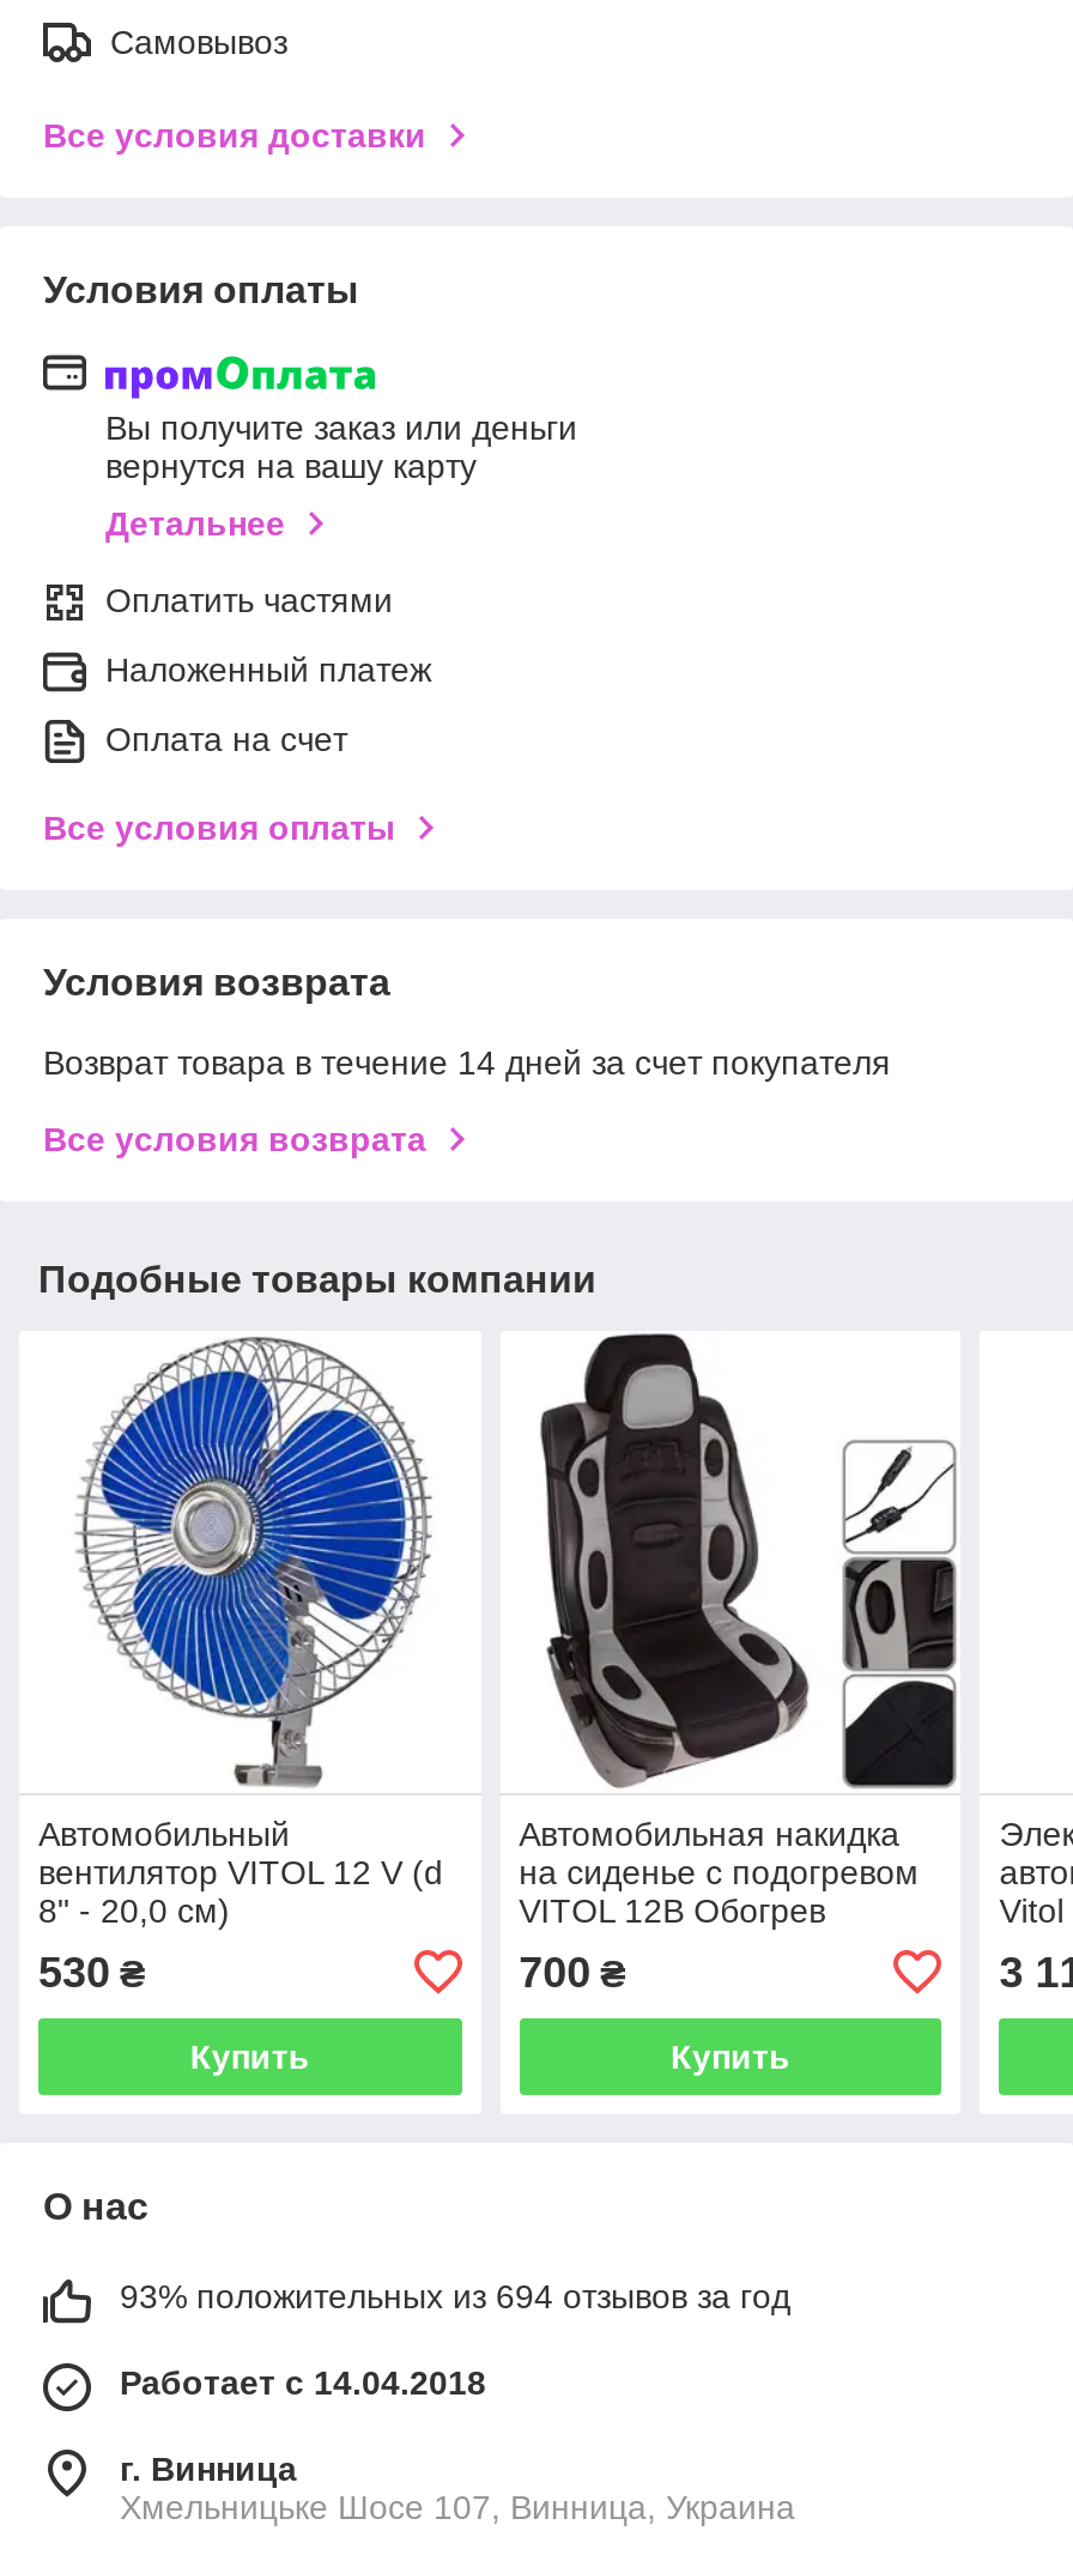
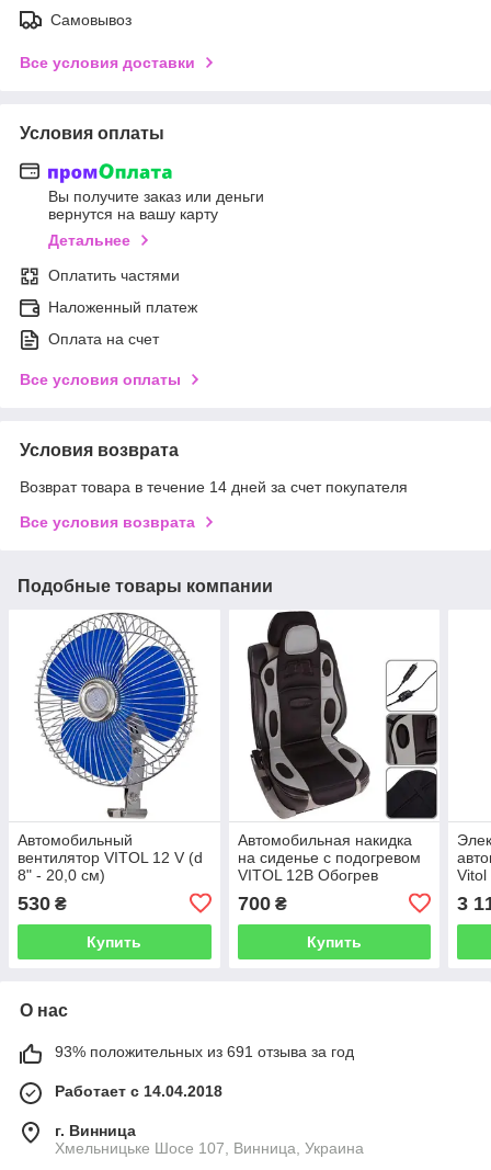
- 93% положительных из 694 отзывов за год
+ 93% положительных из 691 отзыва за год
